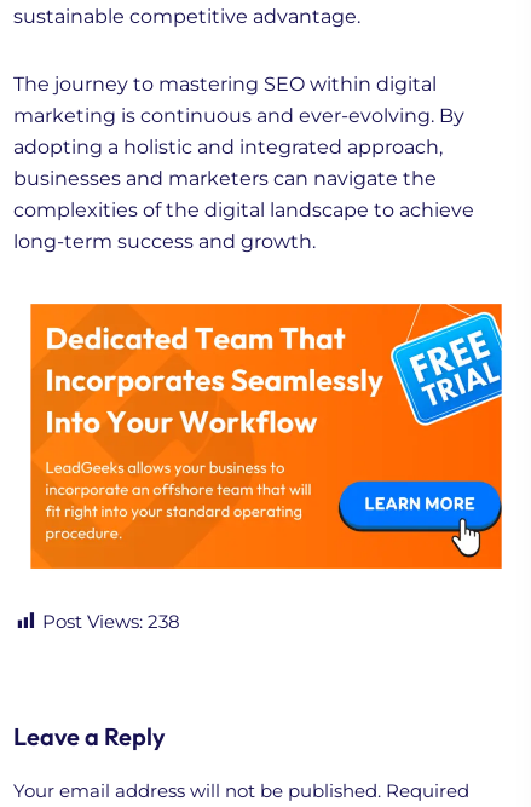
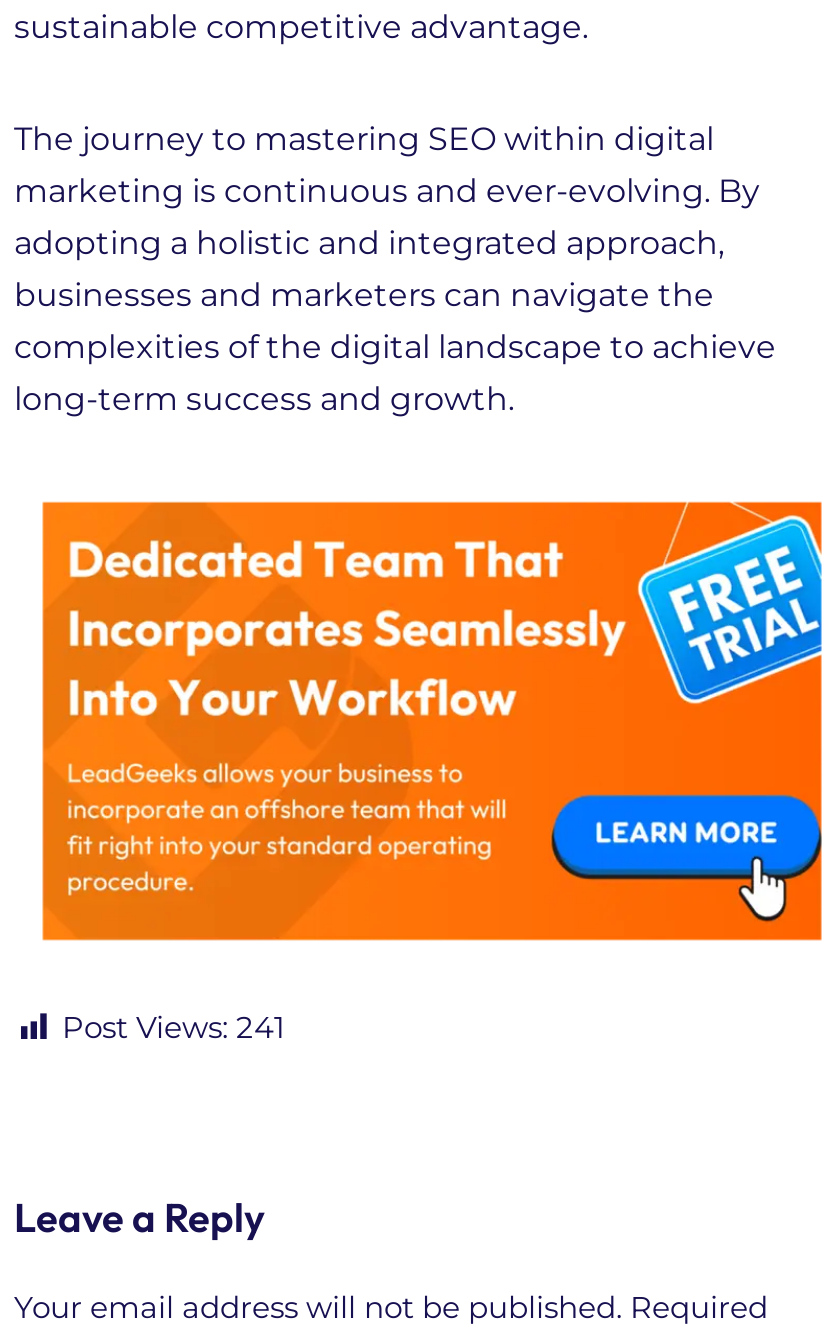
- Post Views: 238
+ Post Views: 241
